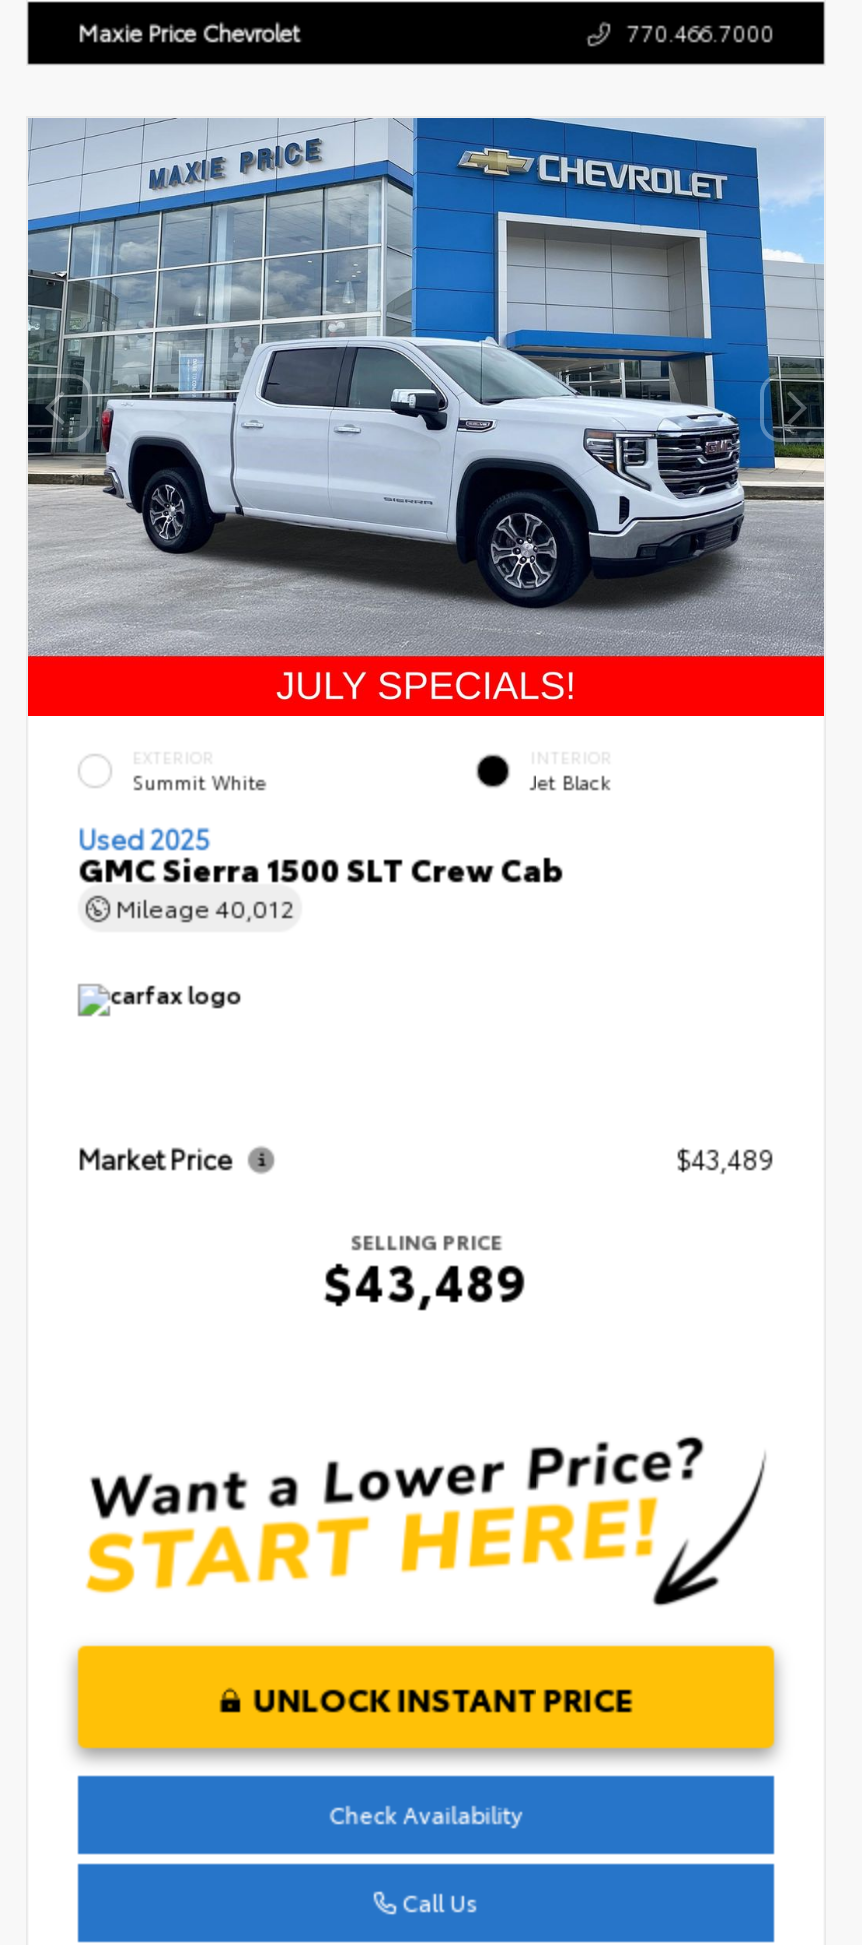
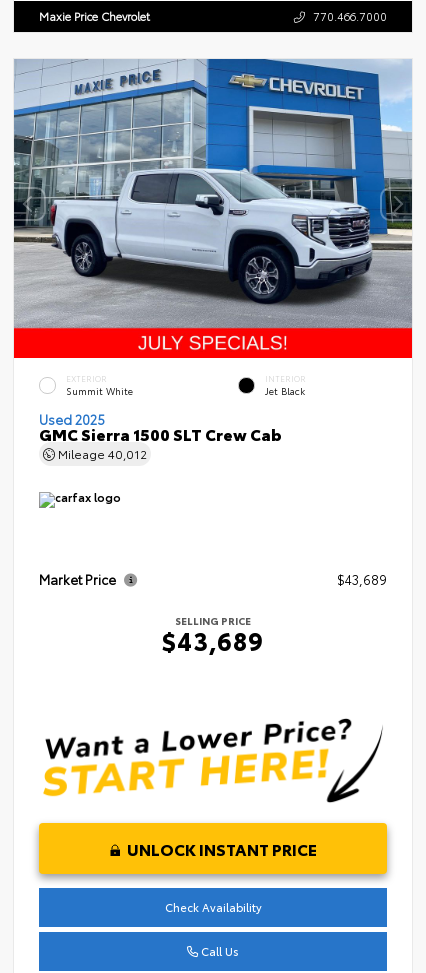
- $43,489
+ $43,689

- $43,489
+ $43,689
